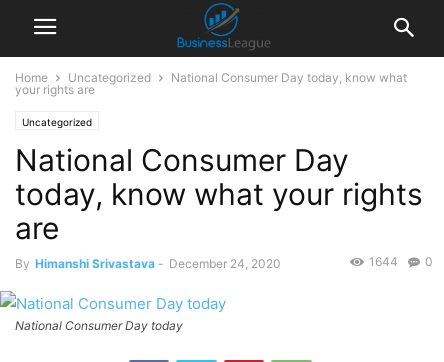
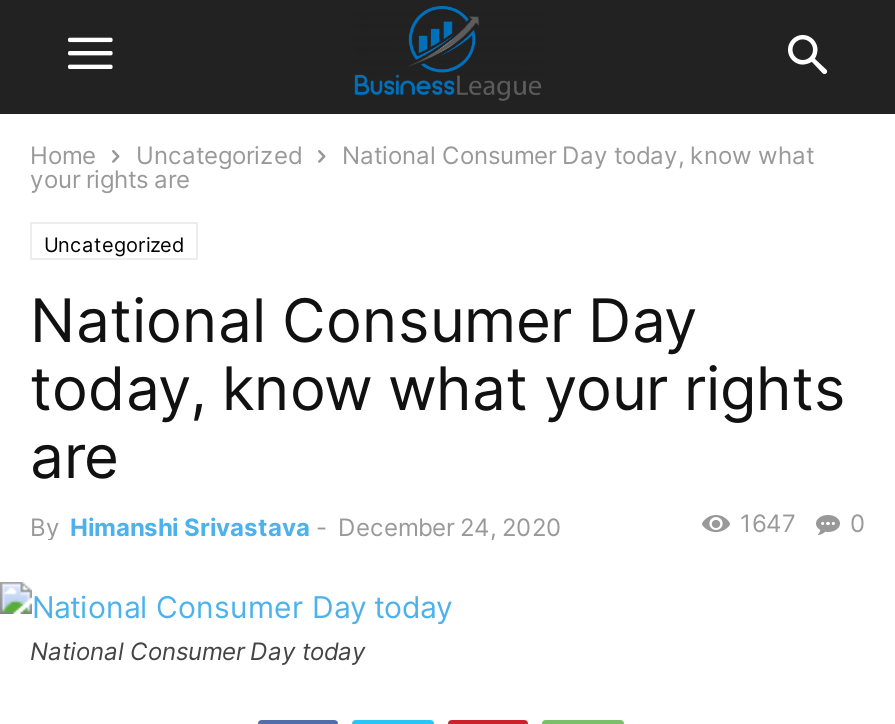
- 1644 0
+ 1647 0
